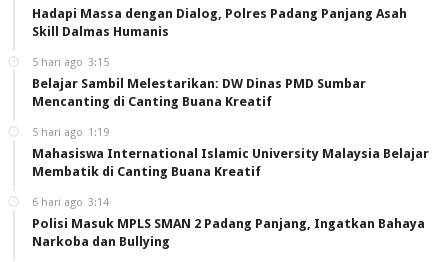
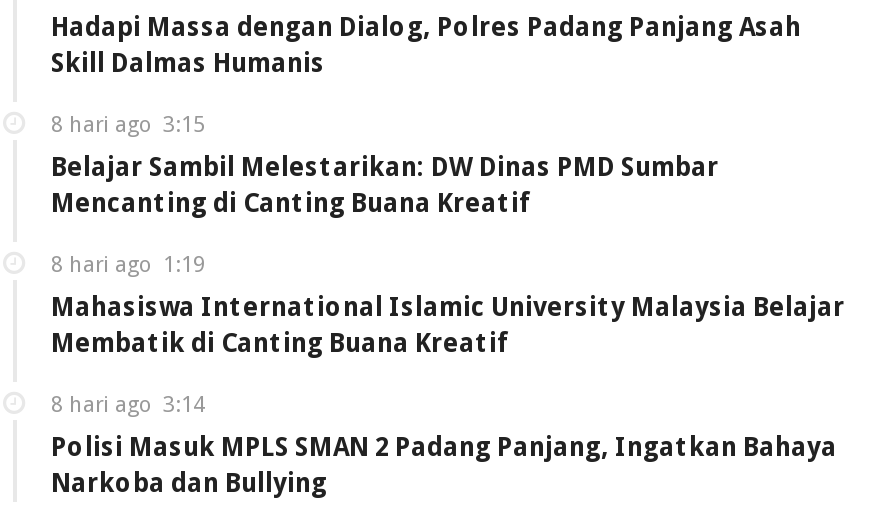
- 5 hari ago 3:15
+ 8 hari ago 3:15

- 5 hari ago 1:19
+ 8 hari ago 1:19

- 6 hari ago 3:14
+ 8 hari ago 3:14
